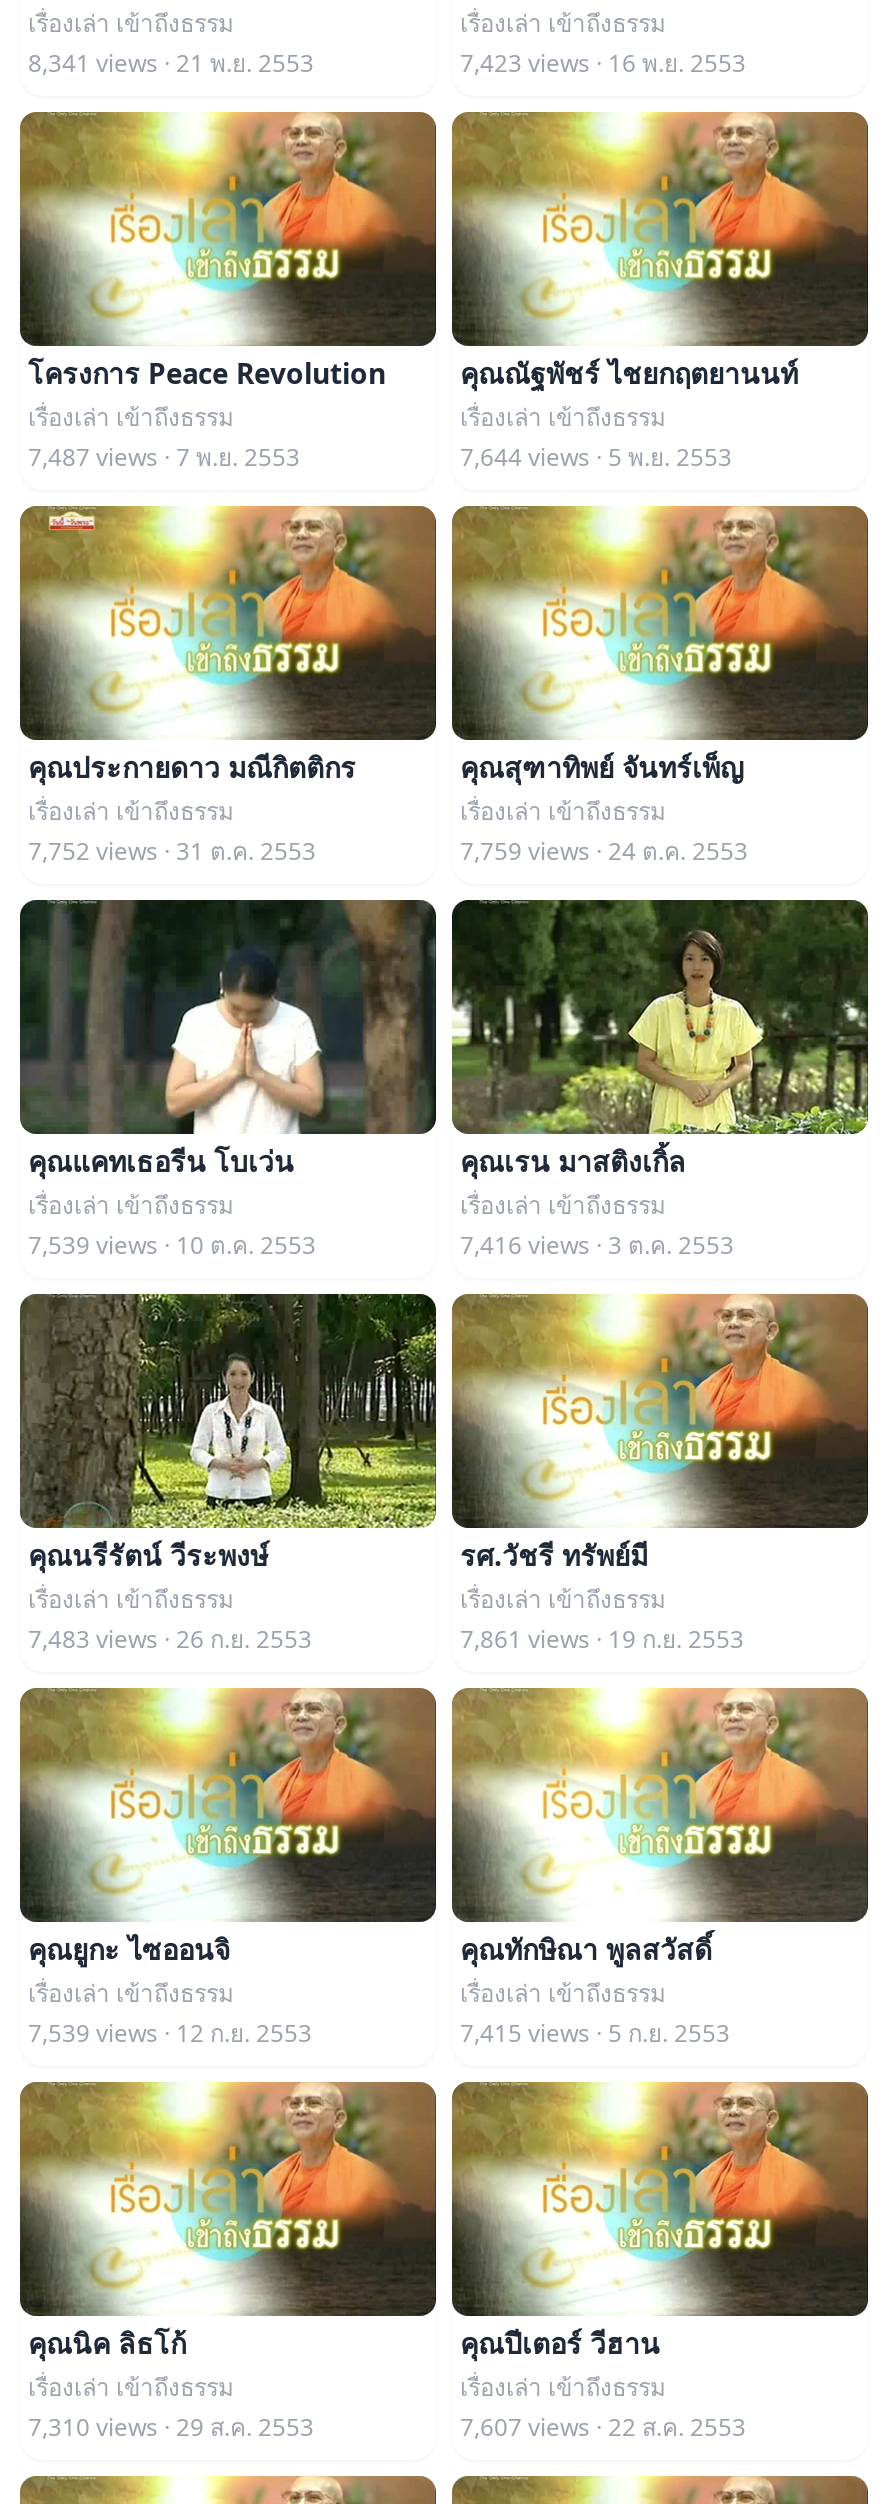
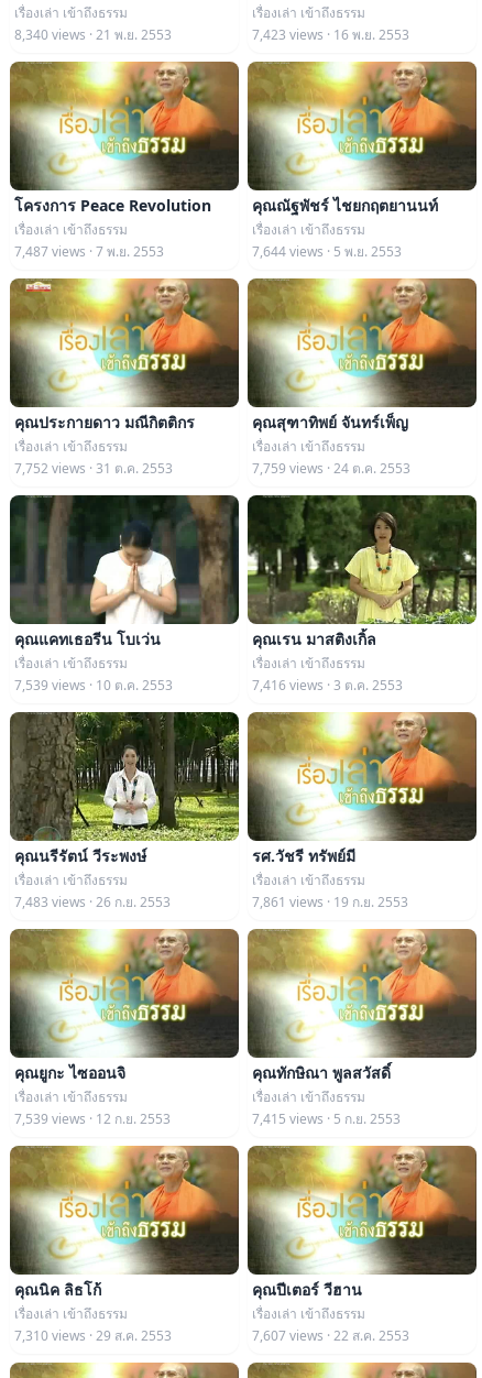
- 8,341 views · 21 พ.ย. 2553
+ 8,340 views · 21 พ.ย. 2553
